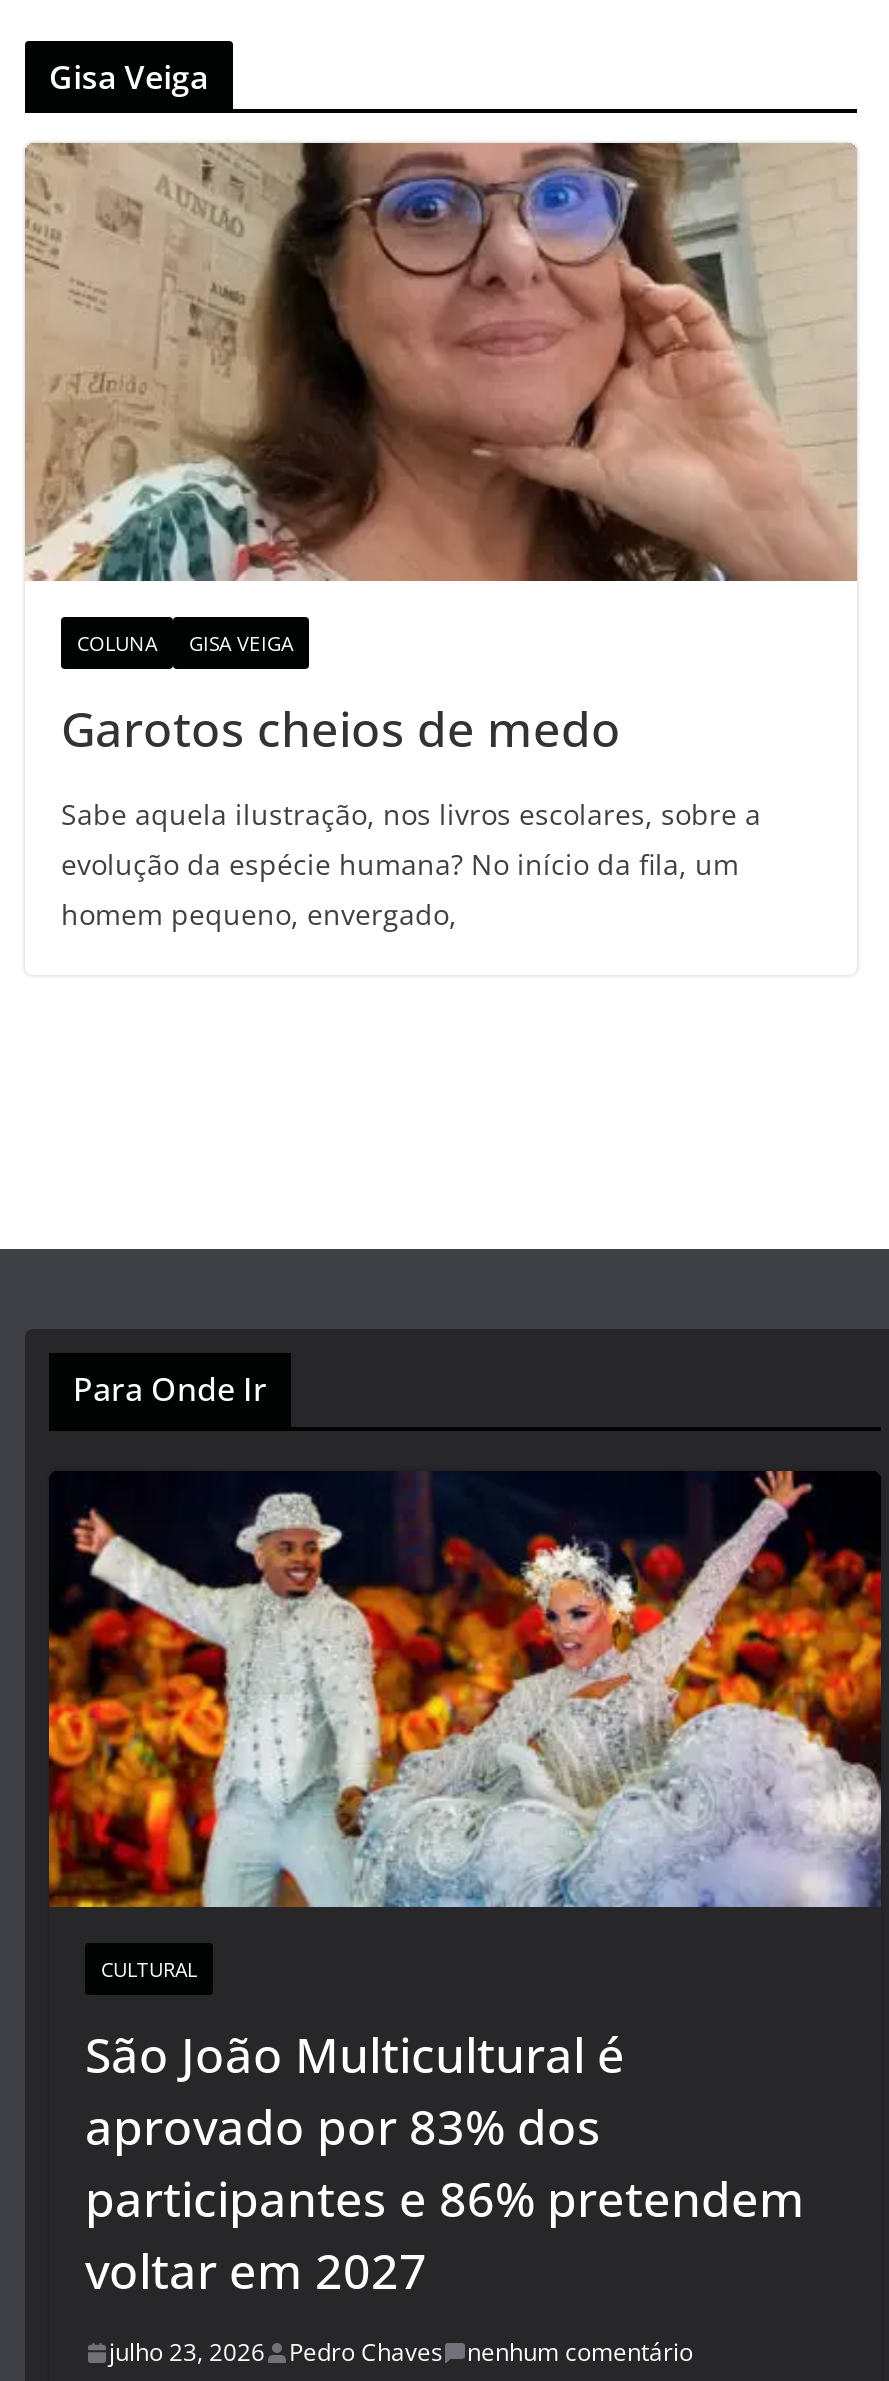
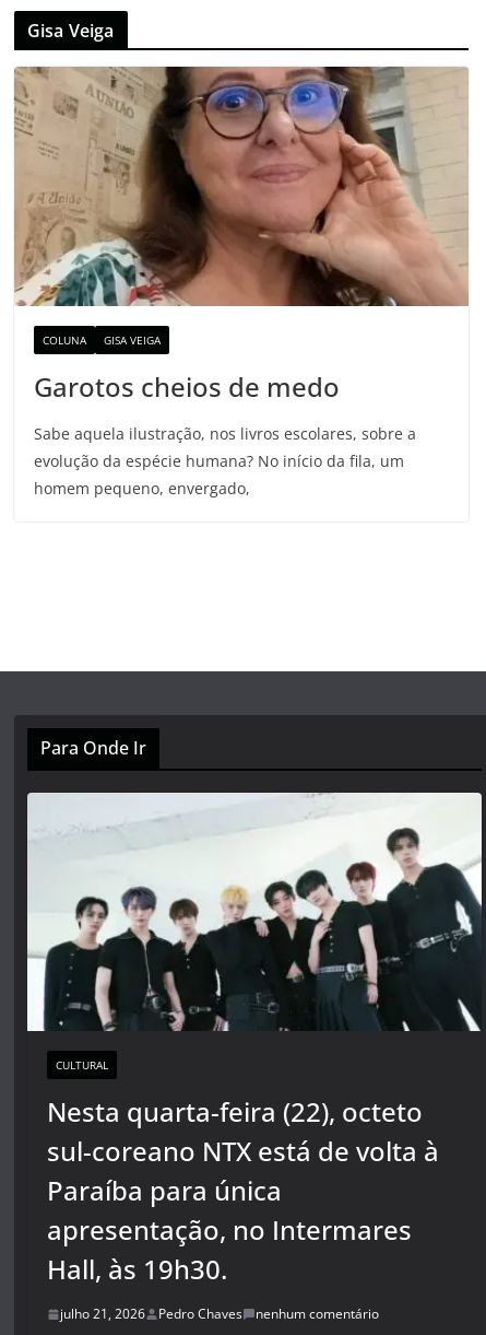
- [image]
+ [image]

- São João Multicultural é
- aprovado por 83% dos
- participantes e 86% pretendem
- voltar em 2027
+ Nesta quarta-feira (22), octeto
+ sul-coreano NTX está de volta à
+ Paraíba para única
+ apresentação, no Intermares
+ Hall, às 19h30.

- julho 23, 2026 Pedro Chaves nenhum comentário
+ julho 21, 2026 Pedro Chaves nenhum comentário
